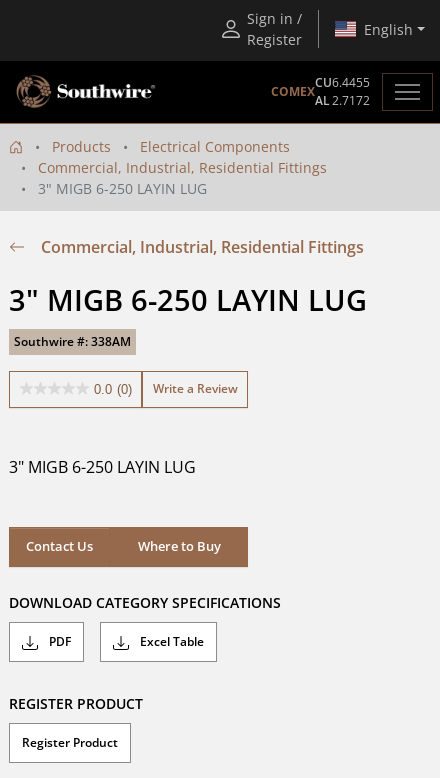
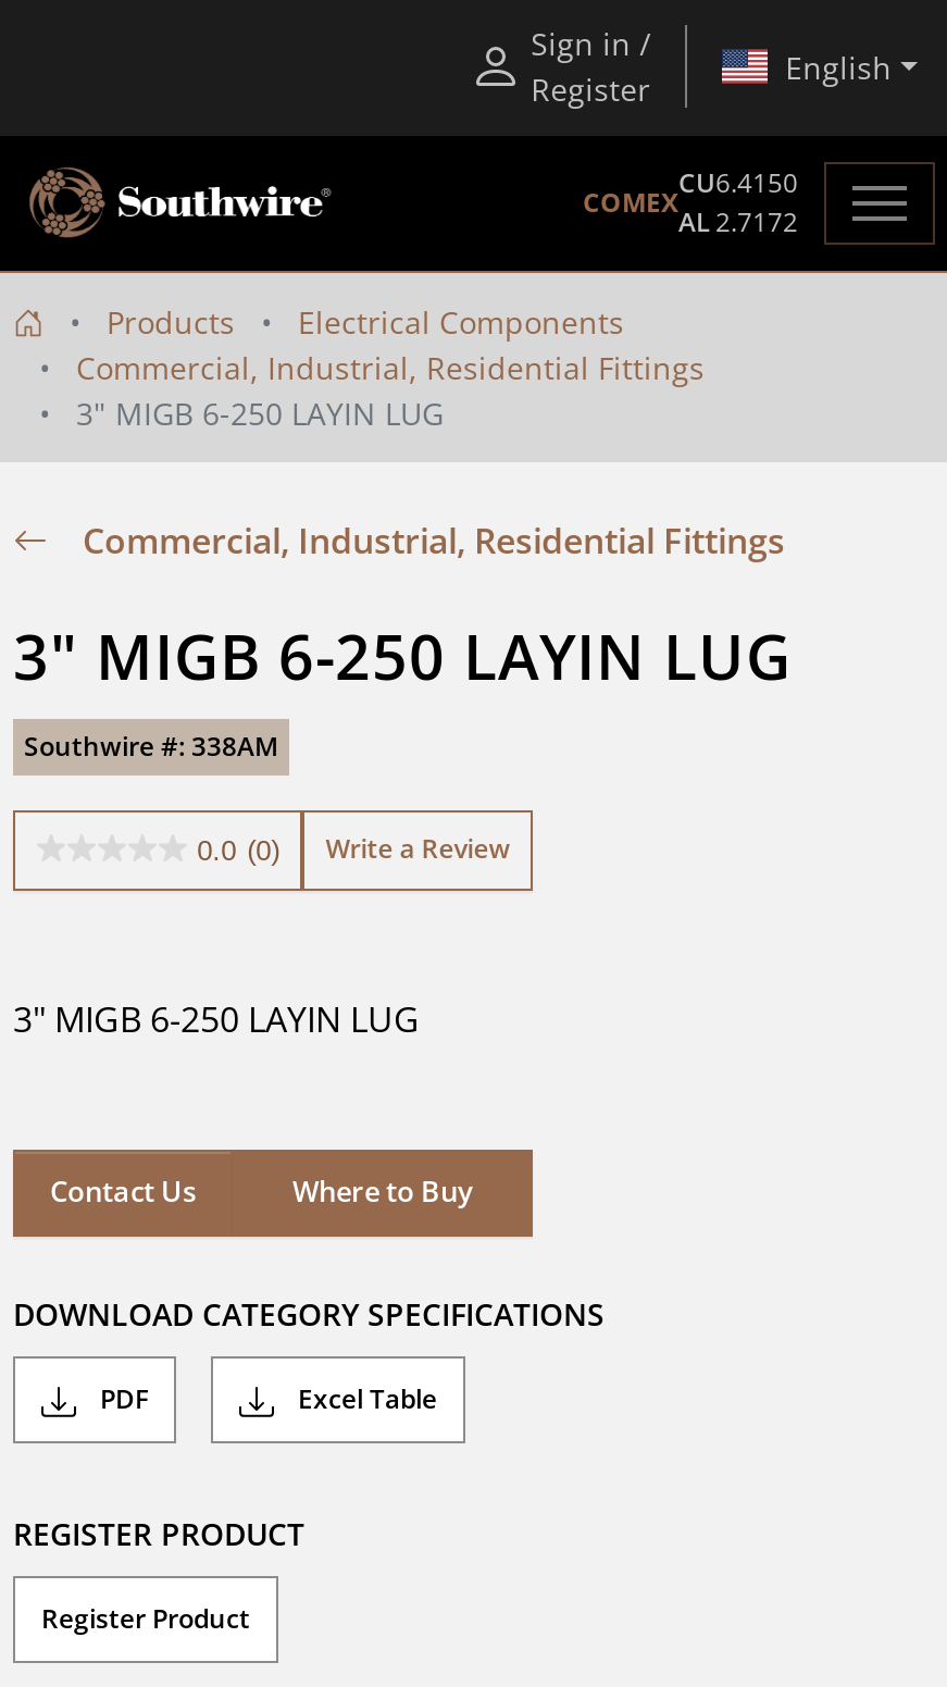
- CU6.4455
+ CU6.4150
